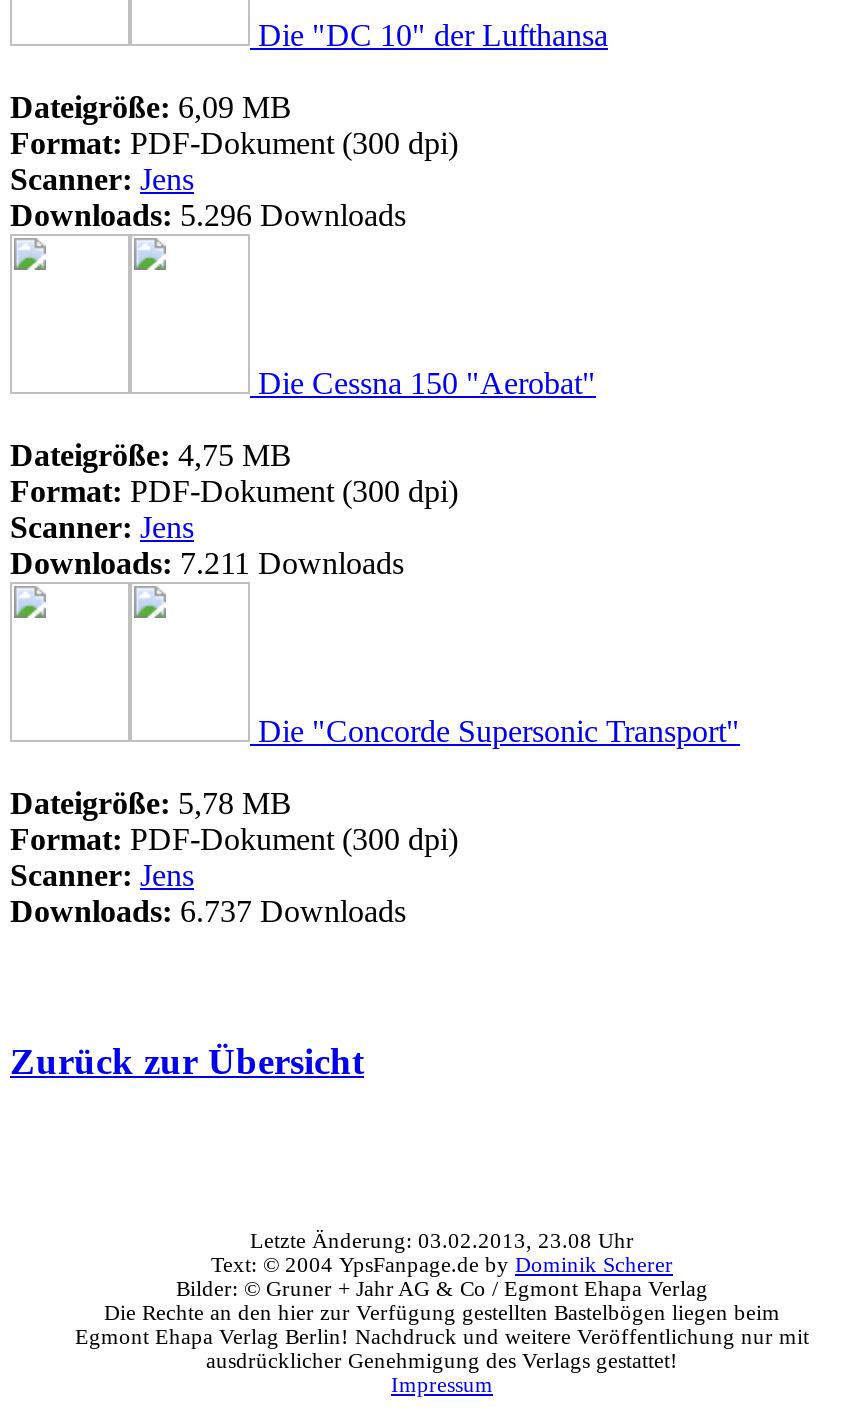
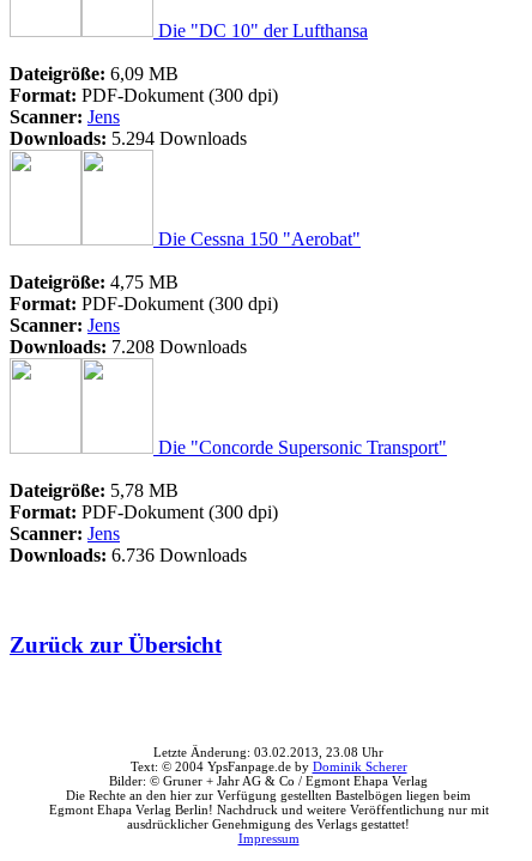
- Downloads: 5.296 Downloads
+ Downloads: 5.294 Downloads

- Downloads: 7.211 Downloads
+ Downloads: 7.208 Downloads

- Downloads: 6.737 Downloads
+ Downloads: 6.736 Downloads
